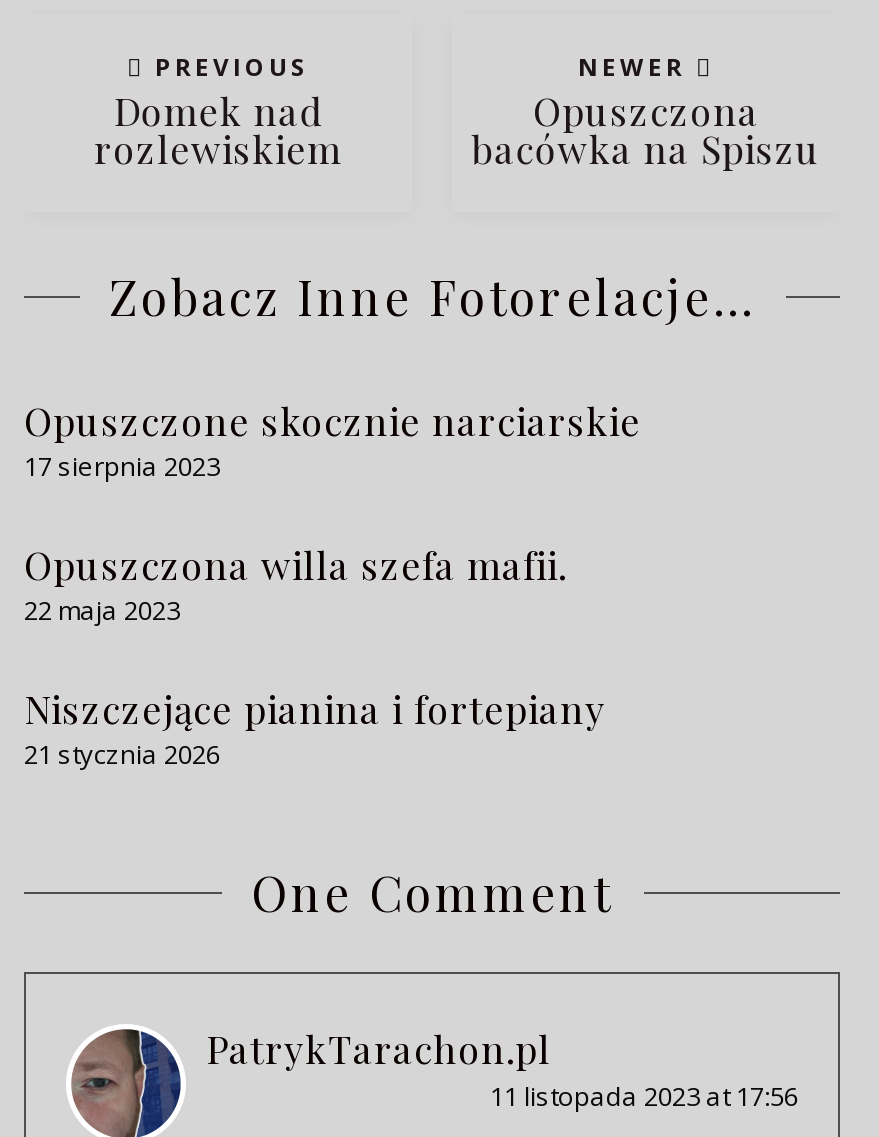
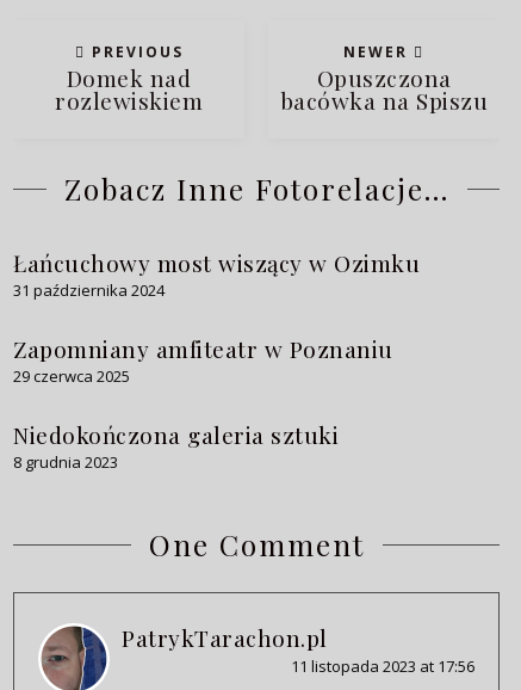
- Opuszczone skocznie narciarskie
- 17 sierpnia 2023
+ Łańcuchowy most wiszący w Ozimku
+ 31 października 2024

- Opuszczona willa szefa mafii.
- 22 maja 2023
+ Zapomniany amfiteatr w Poznaniu
+ 29 czerwca 2025

- Niszczejące pianina i fortepiany
- 21 stycznia 2026
+ Niedokończona galeria sztuki
+ 8 grudnia 2023
